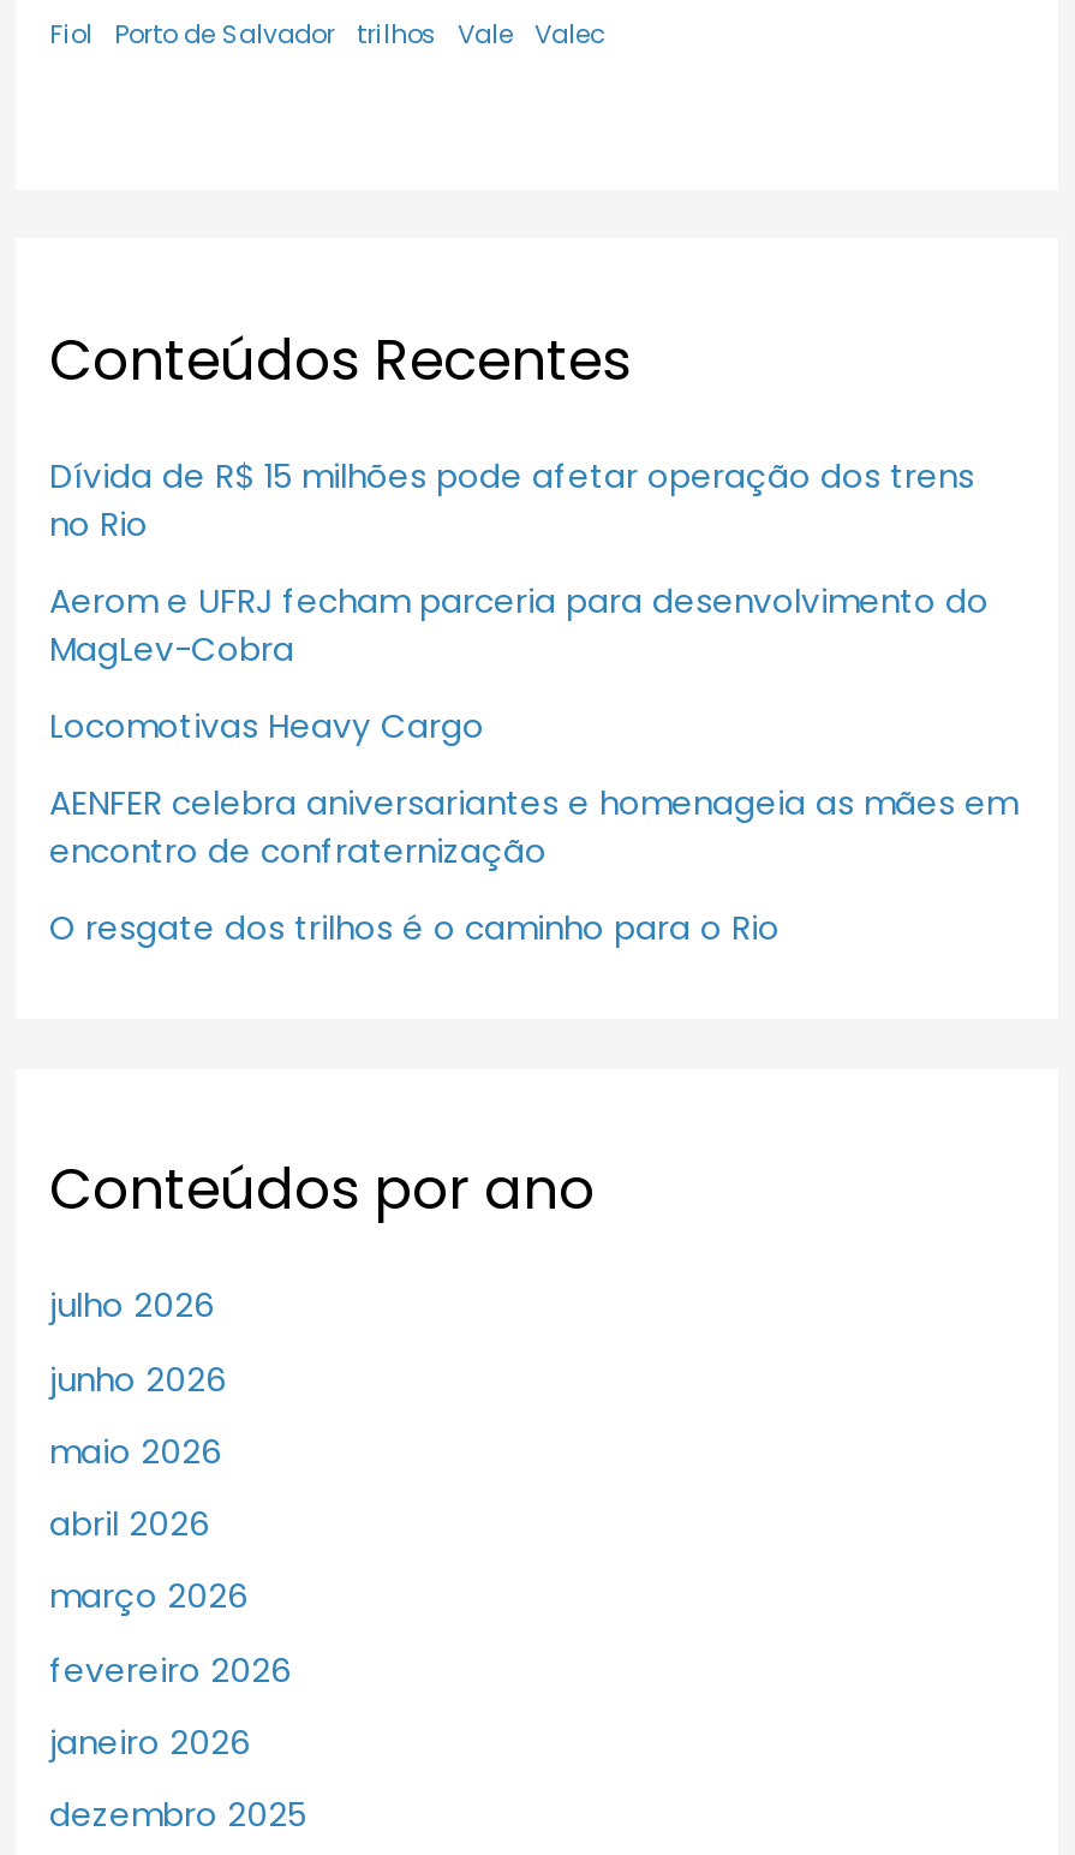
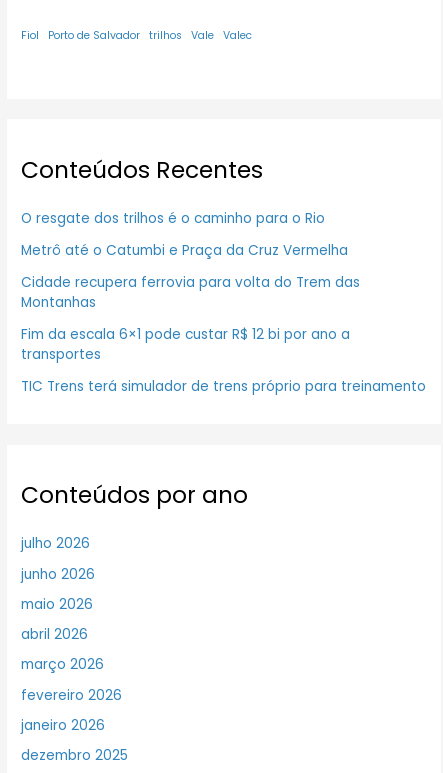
- Dívida de R$ 15 milhões pode afetar operação dos trens
- no Rio
- Aerom e UFRJ fecham parceria para desenvolvimento do
- MagLev-Cobra
- Locomotivas Heavy Cargo
- AENFER celebra aniversariantes e homenageia as mães em
- encontro de confraternização

moved up: O resgate dos trilhos é o caminho para o Rio

+ Metrô até o Catumbi e Praça da Cruz Vermelha
+ Cidade recupera ferrovia para volta do Trem das
+ Montanhas
+ Fim da escala 6×1 pode custar R$ 12 bi por ano a
+ transportes
+ TIC Trens terá simulador de trens próprio para treinamento
